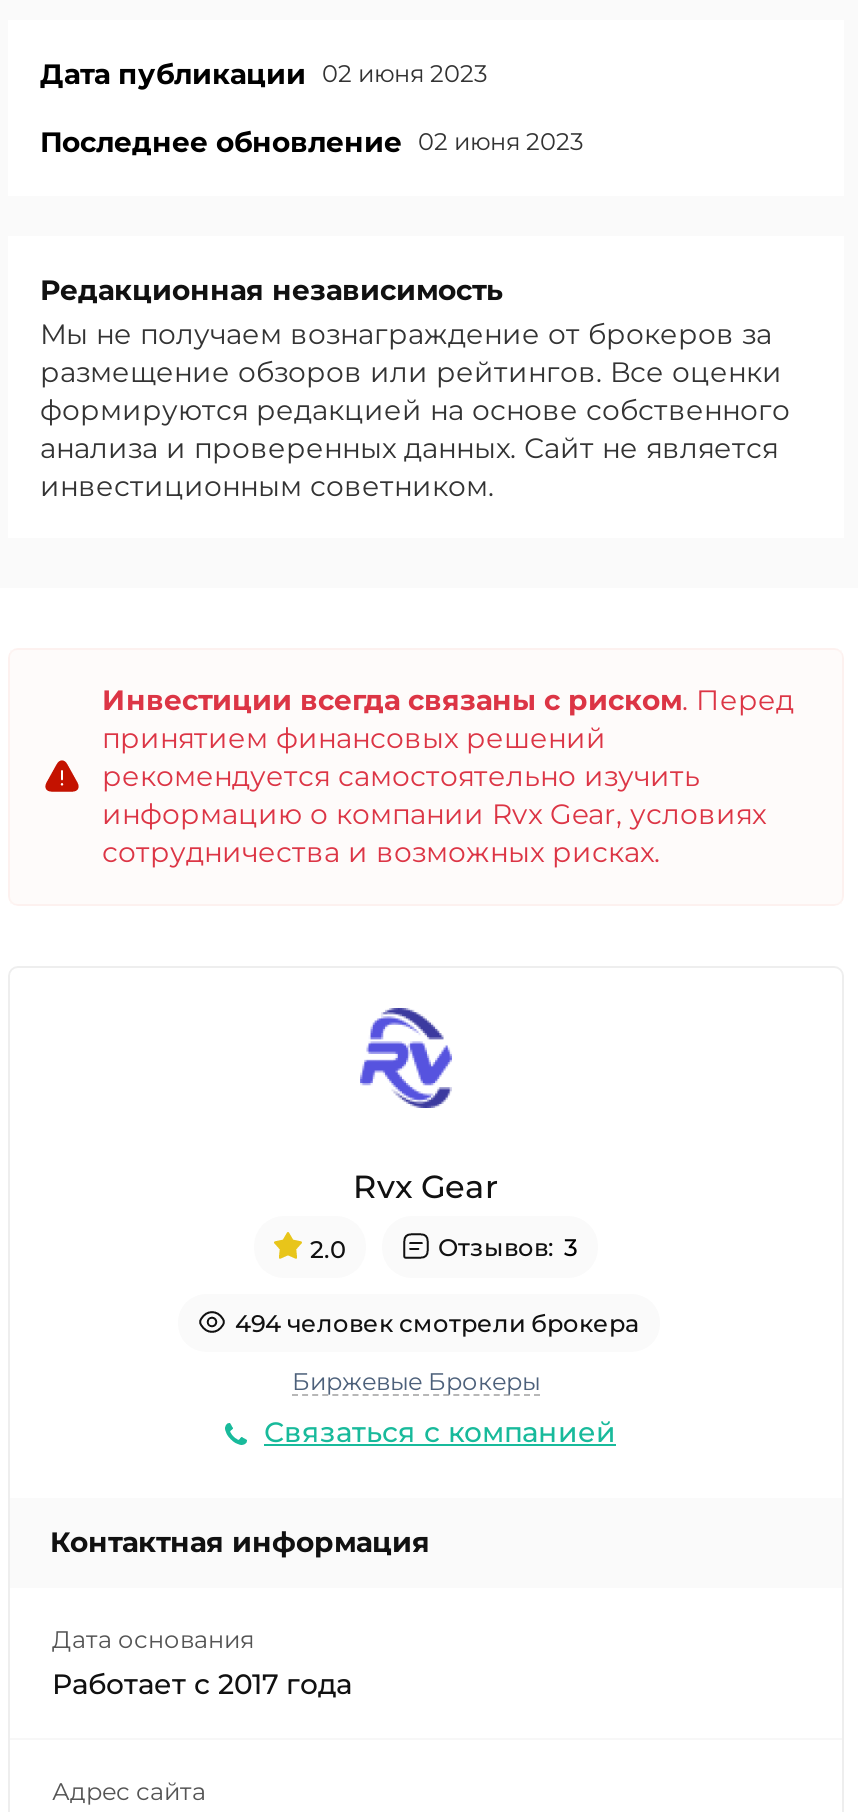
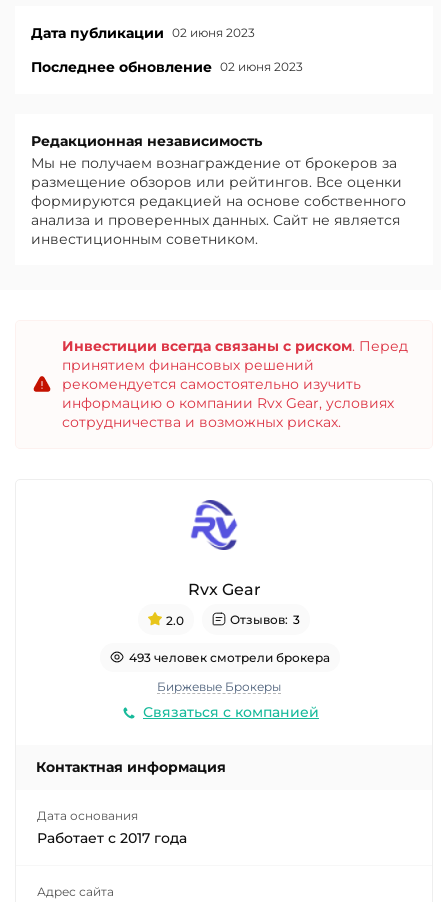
- 494 человек смотрели брокера
+ 493 человек смотрели брокера
